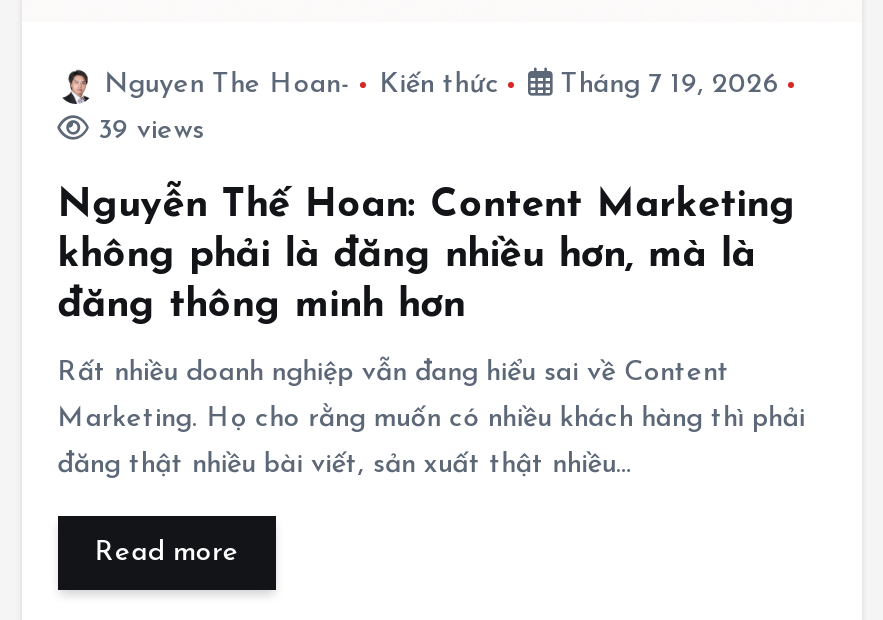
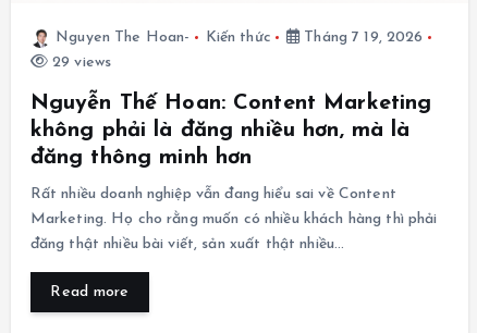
- 39 views
+ 29 views
